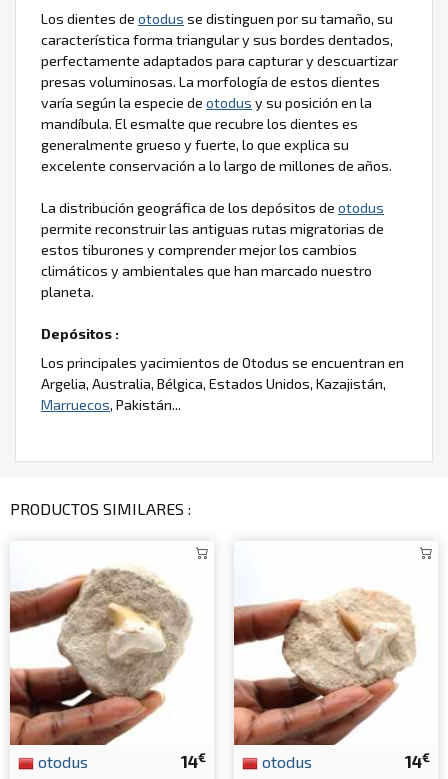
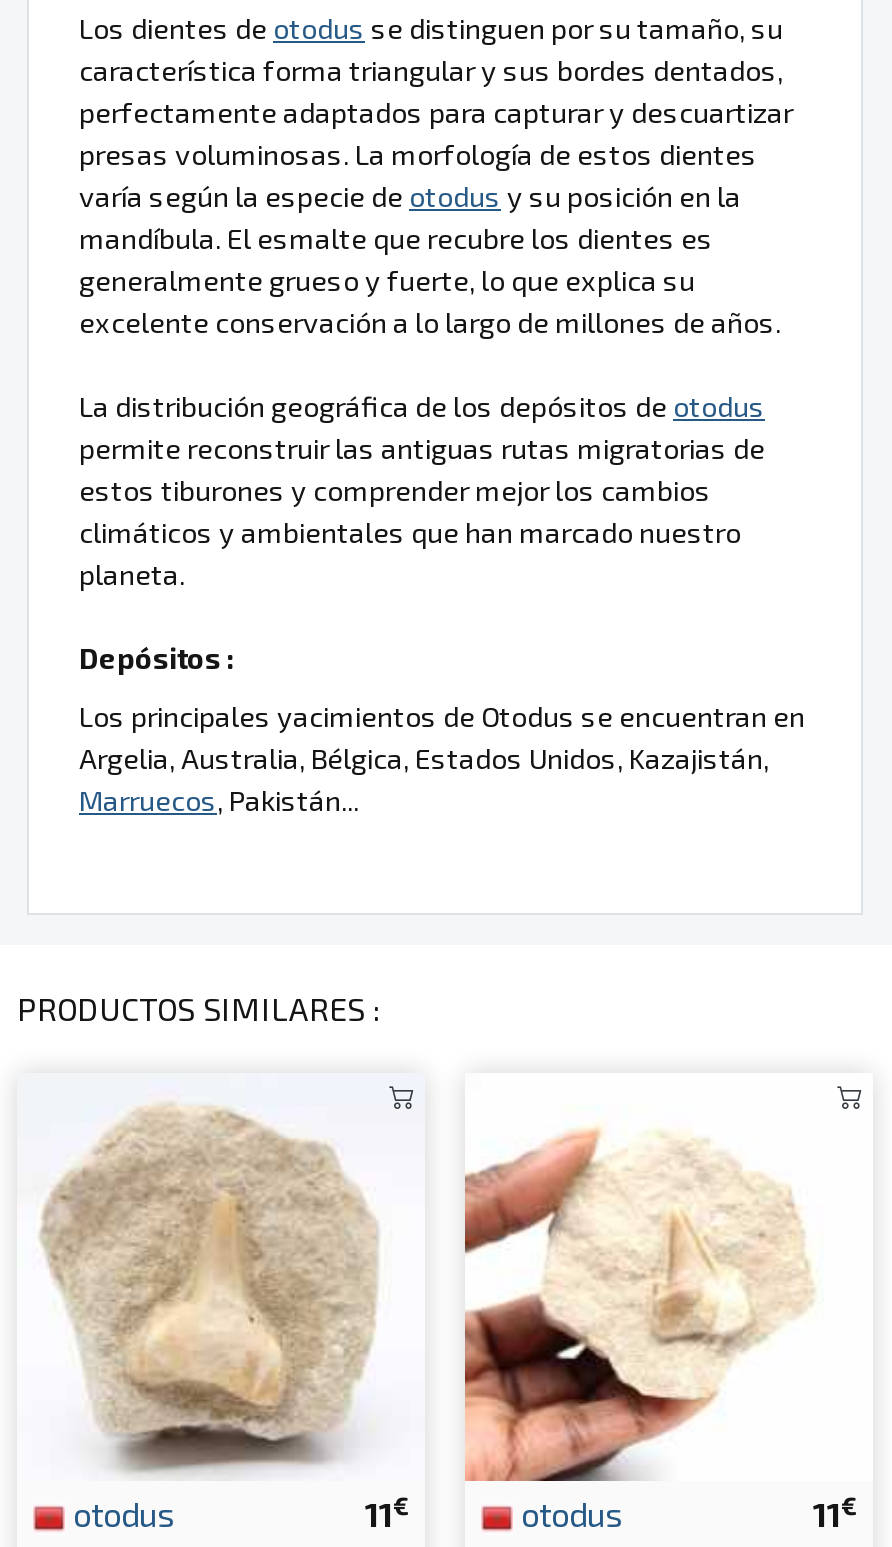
- [image]
- 14€
+ [image]
+ 11€

- [image]
- 14€
+ [image]
+ 11€
